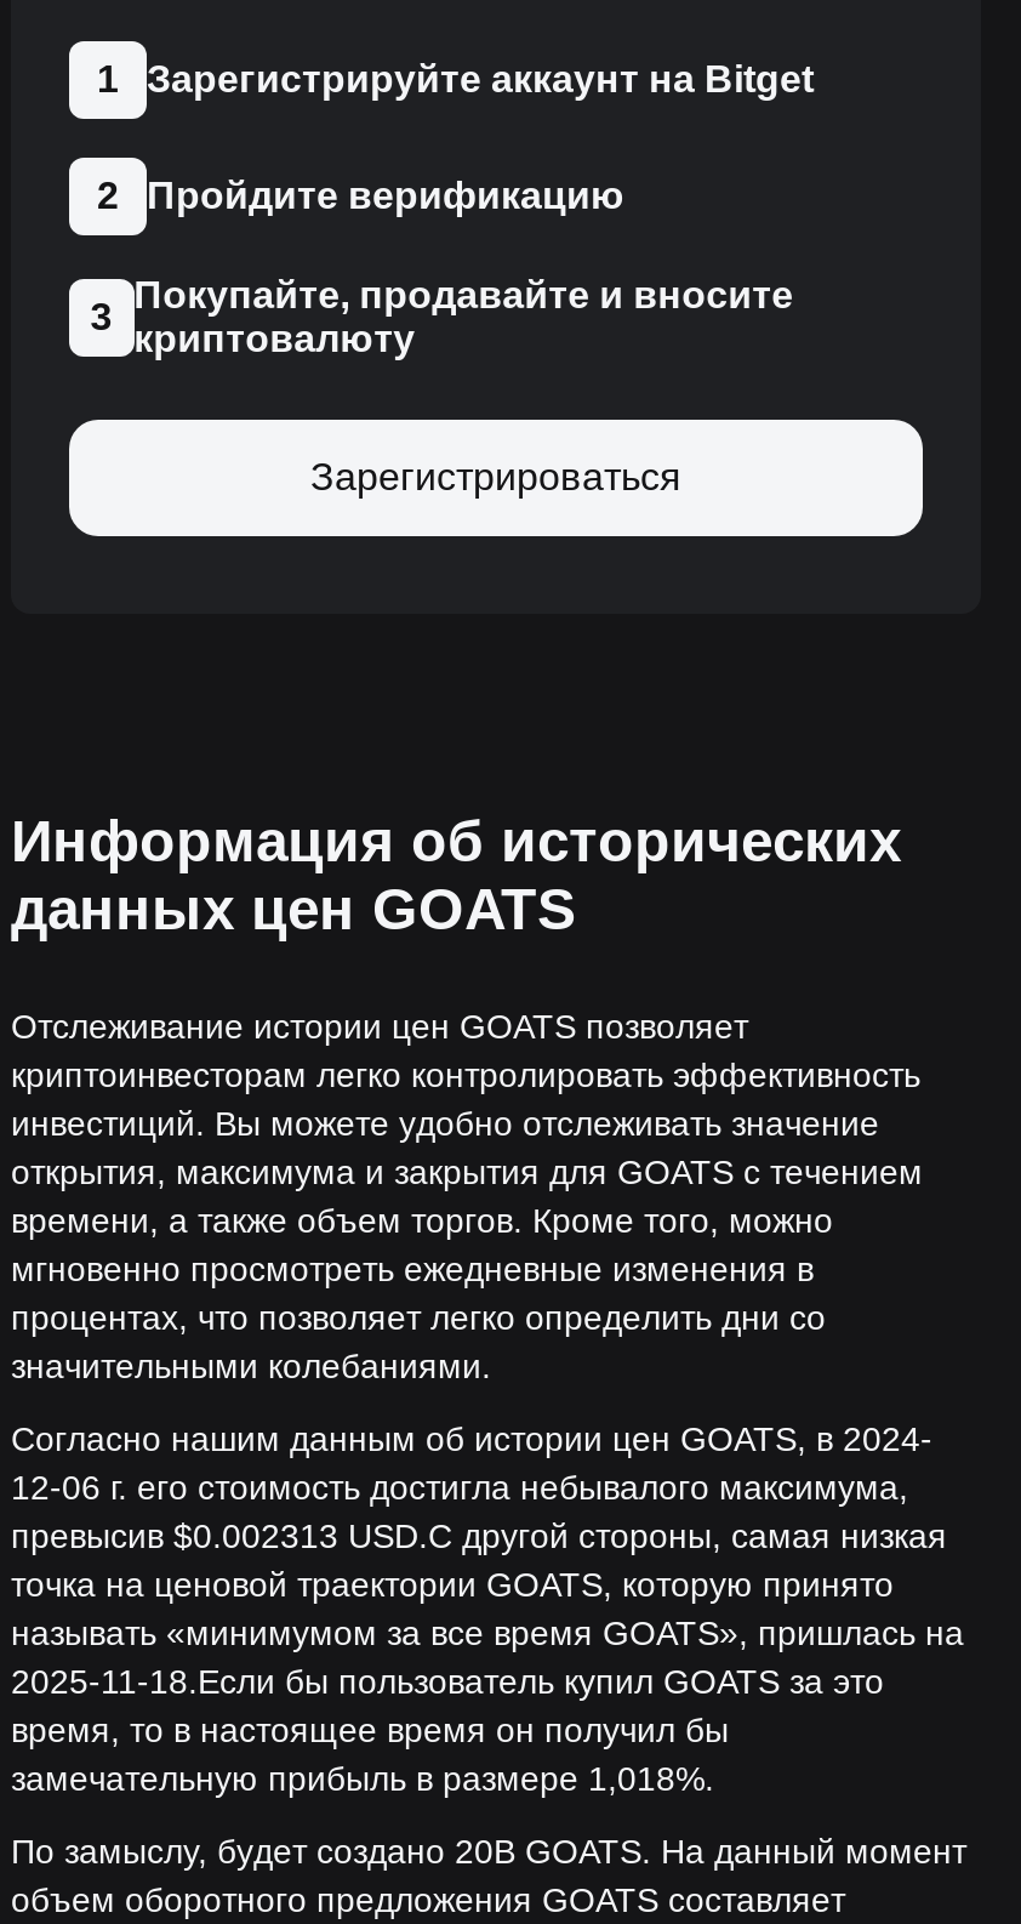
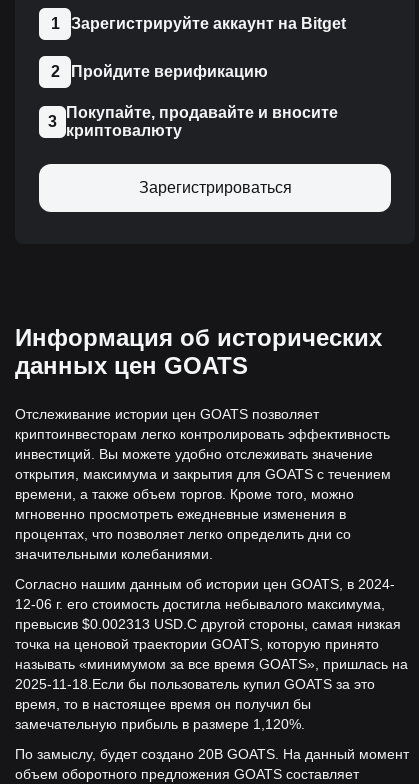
- замечательную прибыль в размере 1,018%.
+ замечательную прибыль в размере 1,120%.
